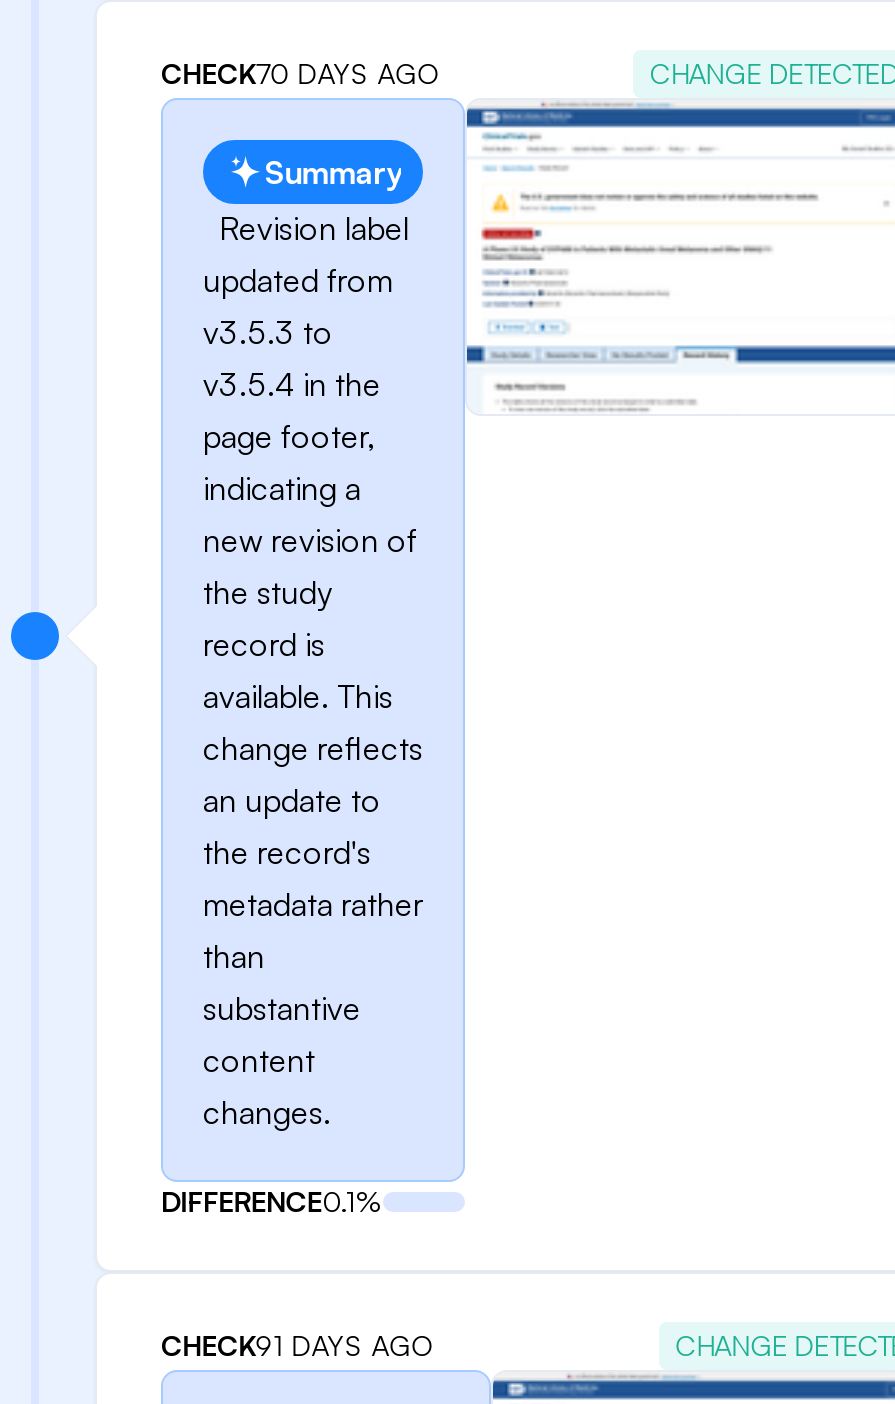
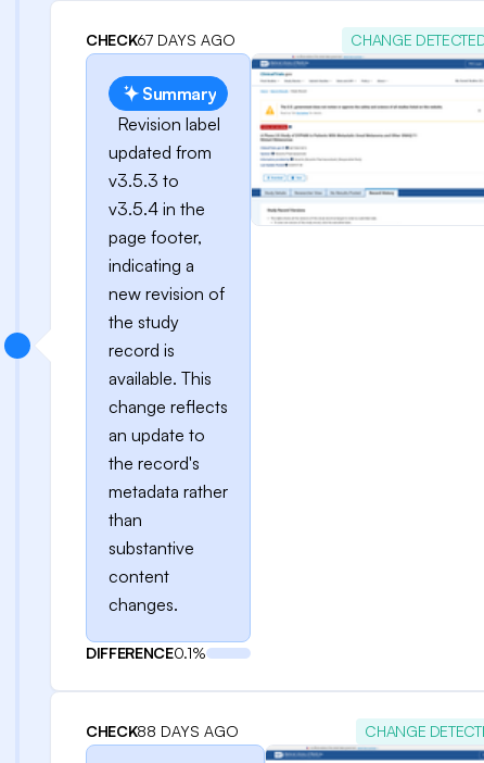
- CHECK70 DAYS AGO
+ CHECK67 DAYS AGO

- CHECK91 DAYS AGO
+ CHECK88 DAYS AGO
